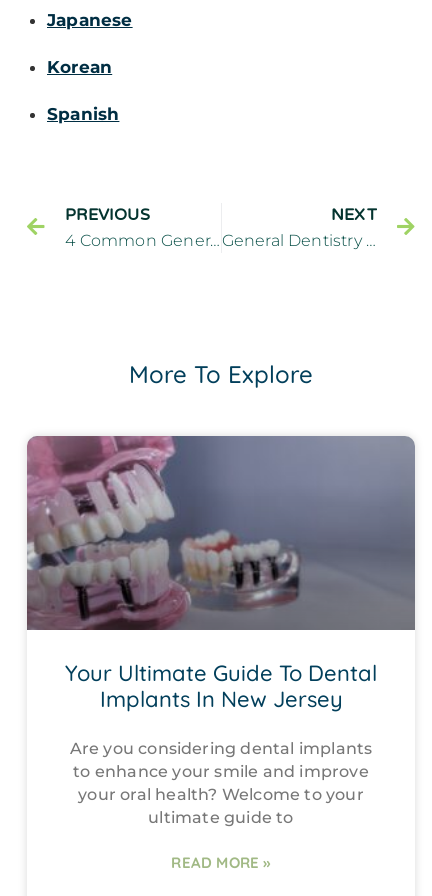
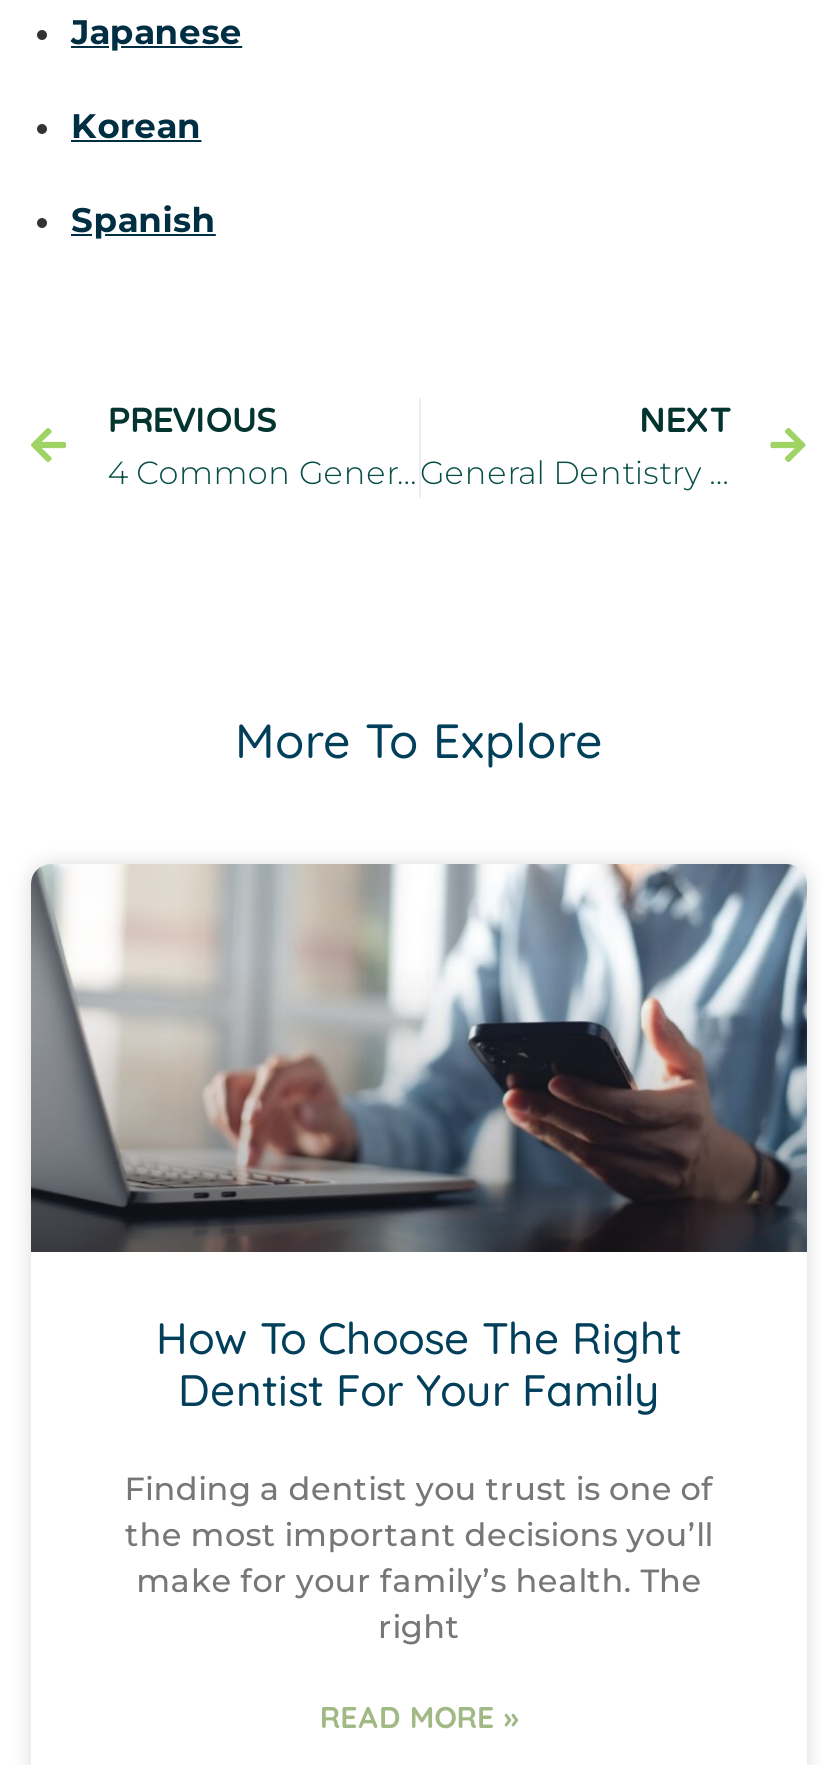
- [image]
- Your Ultimate Guide To Dental
- Implants In New Jersey
+ [image]
+ How To Choose The Right
+ Dentist For Your Family

- Are you considering dental implants
- to enhance your smile and improve
- your oral health? Welcome to your
- ultimate guide to
+ Finding a dentist you trust is one of
+ the most important decisions you’ll
+ make for your family’s health. The
+ right
